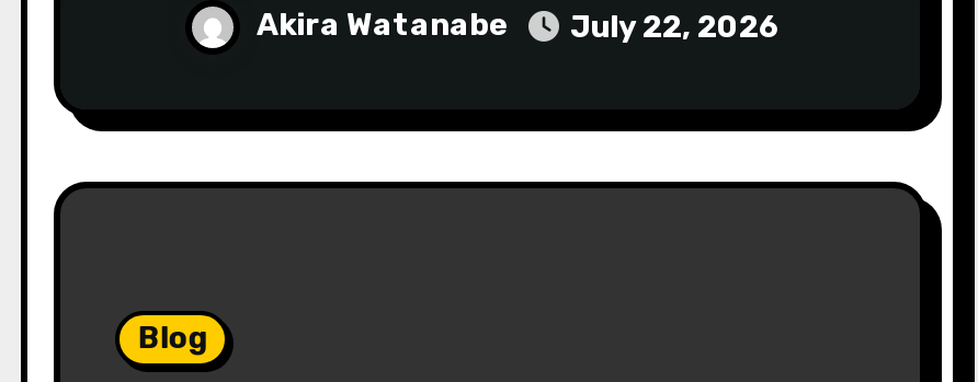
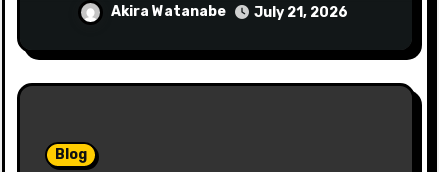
- Akira Watanabe July 22, 2026
+ Akira Watanabe July 21, 2026
